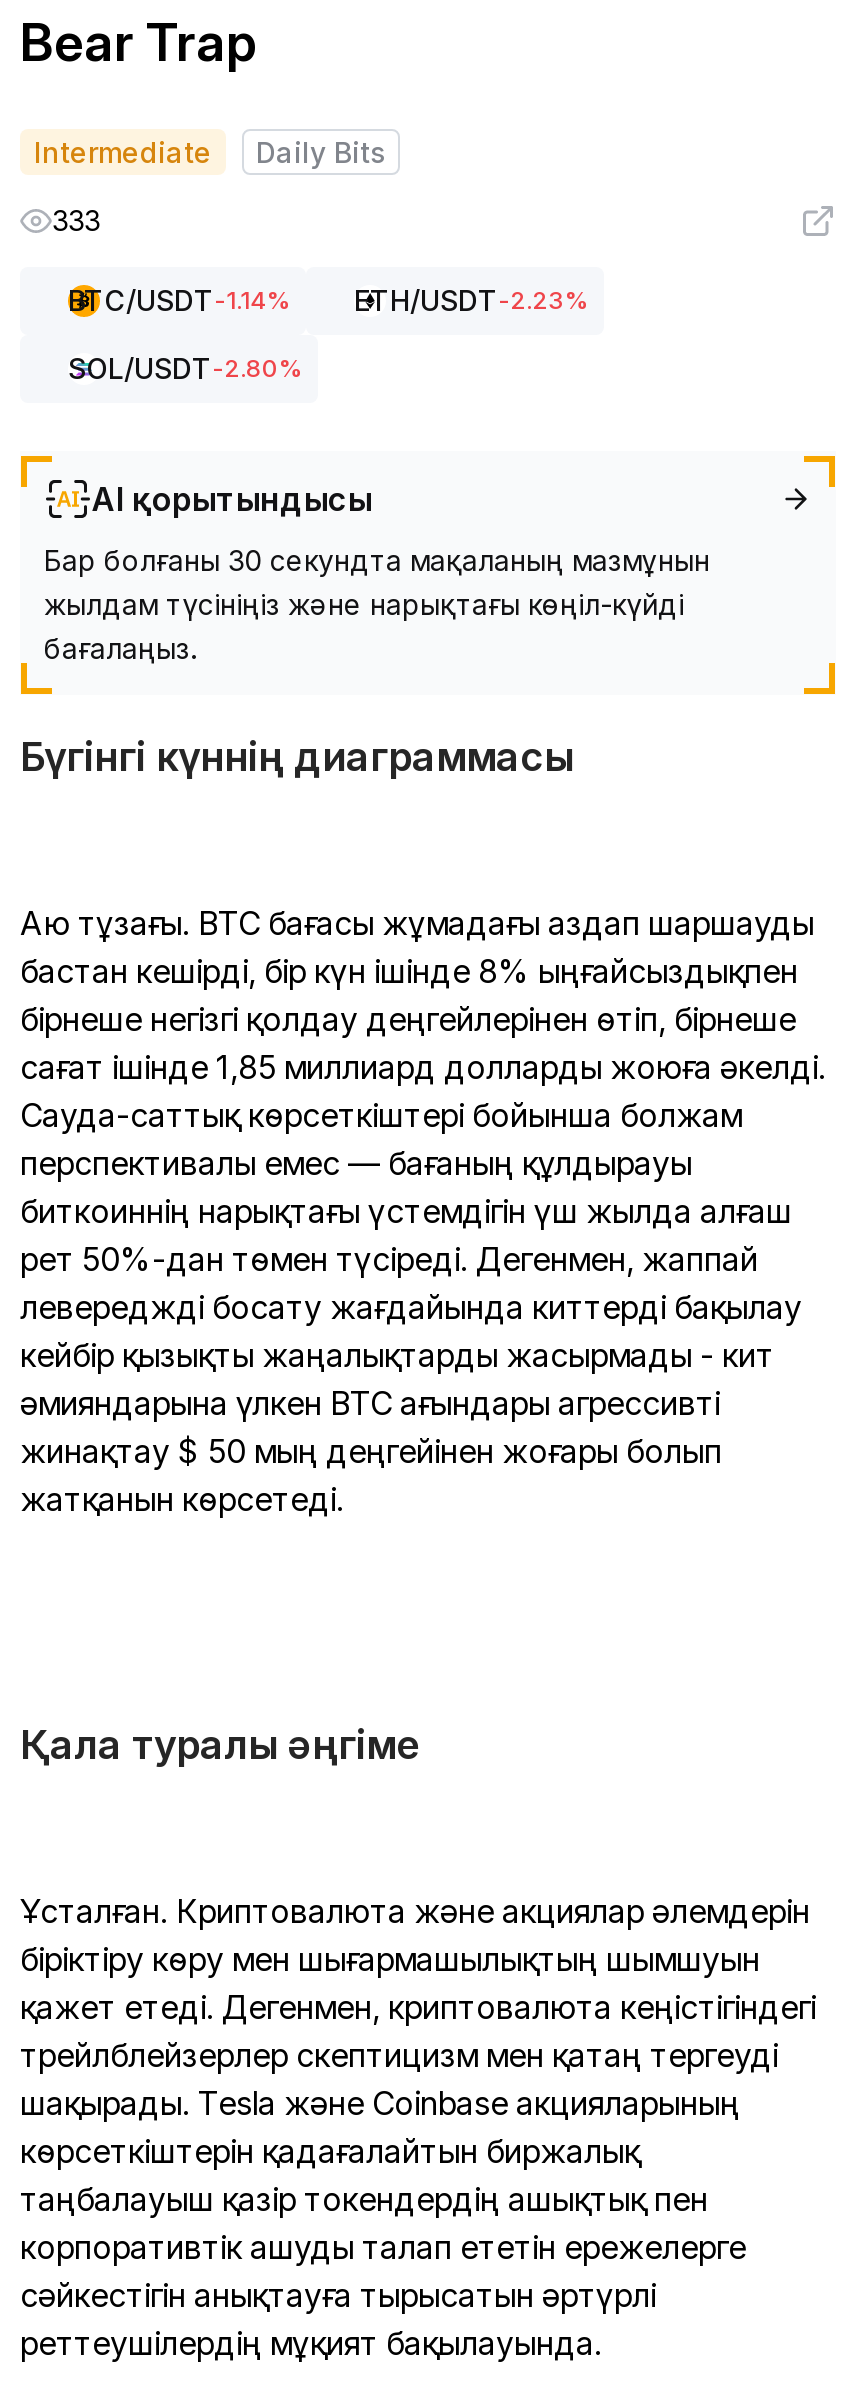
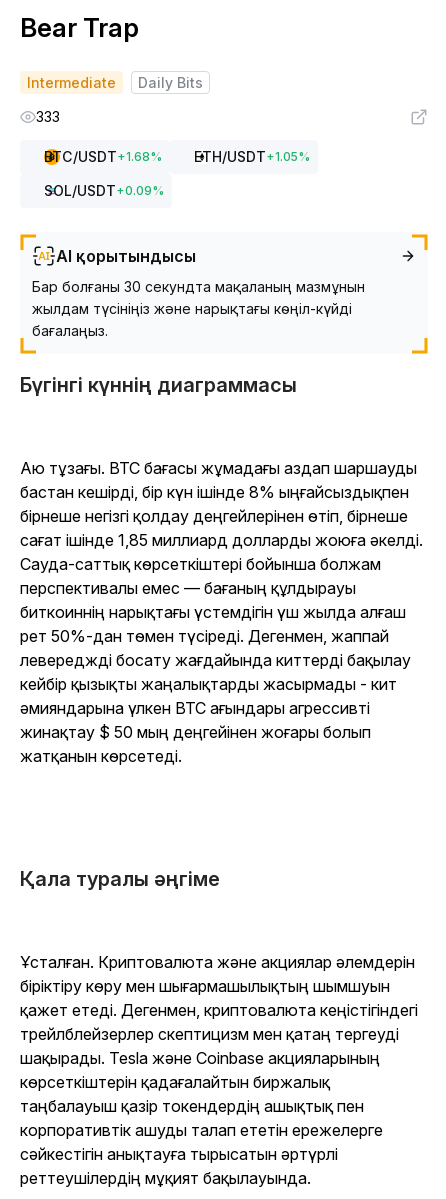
- BTC/USDT-1.14%
- ETH/USDT-2.23%
+ BTC/USDT + 1.68%
+ ETH/USDT + 1.05%

- SOL/USDT-2.80%
+ SOL/USDT + 0.09%
